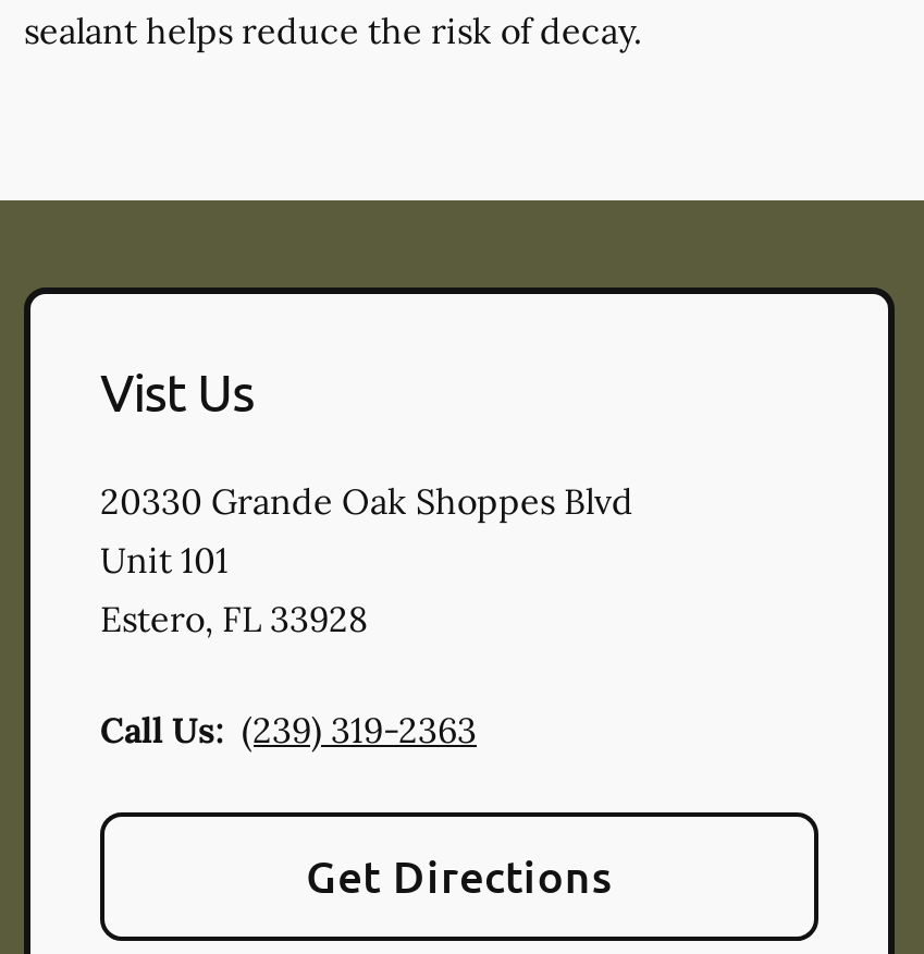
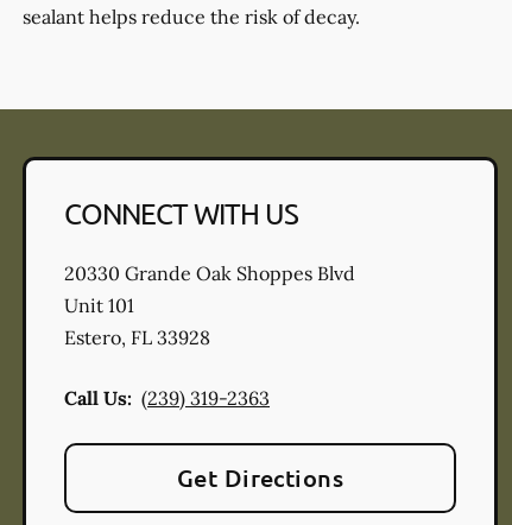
- Vist Us
+ CONNECT WITH US
